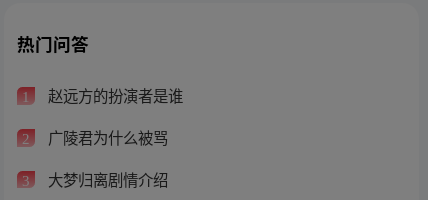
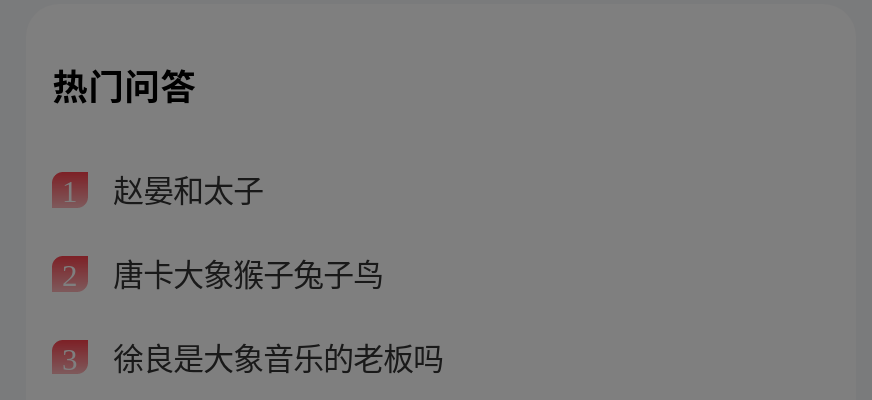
- 赵远方的扮演者是谁
+ 赵晏和太子

- 广陵君为什么被骂
+ 唐卡大象猴子兔子鸟

- 大梦归离剧情介绍
+ 徐良是大象音乐的老板吗
